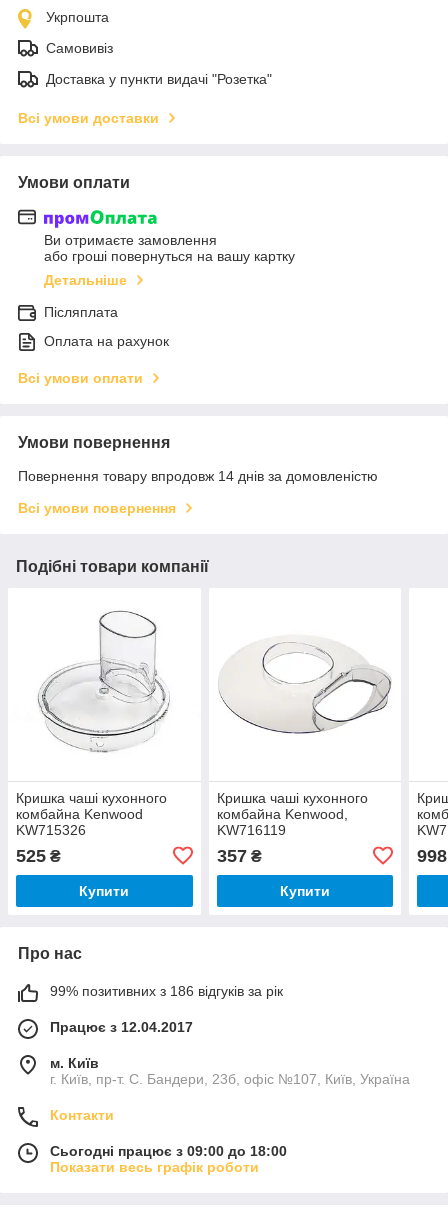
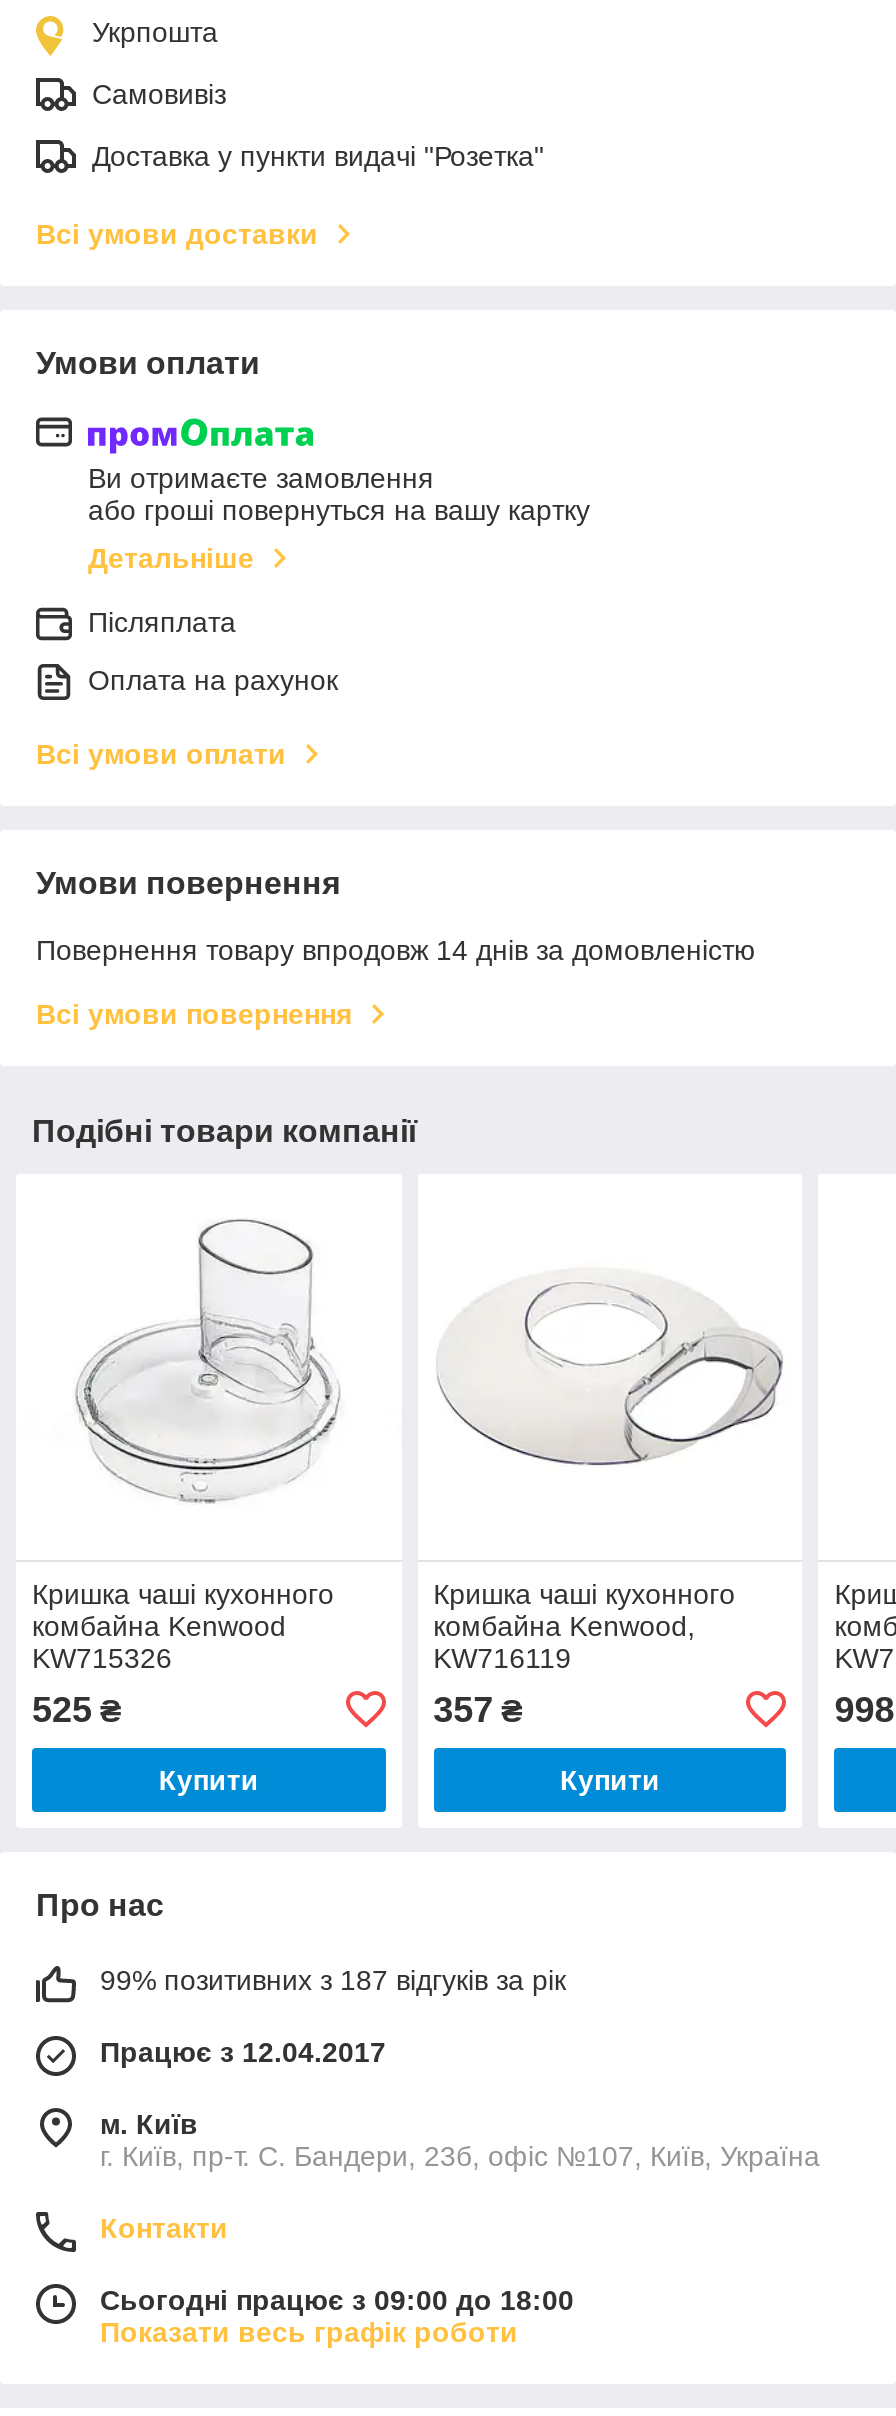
- 99% позитивних з 186 відгуків за рік
+ 99% позитивних з 187 відгуків за рік
